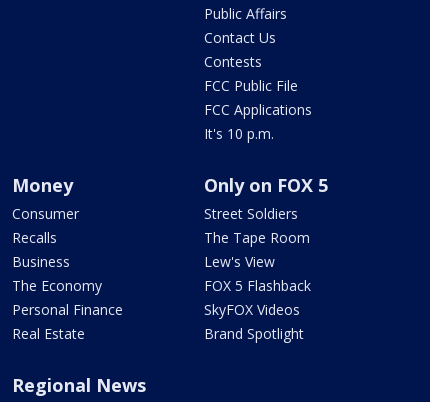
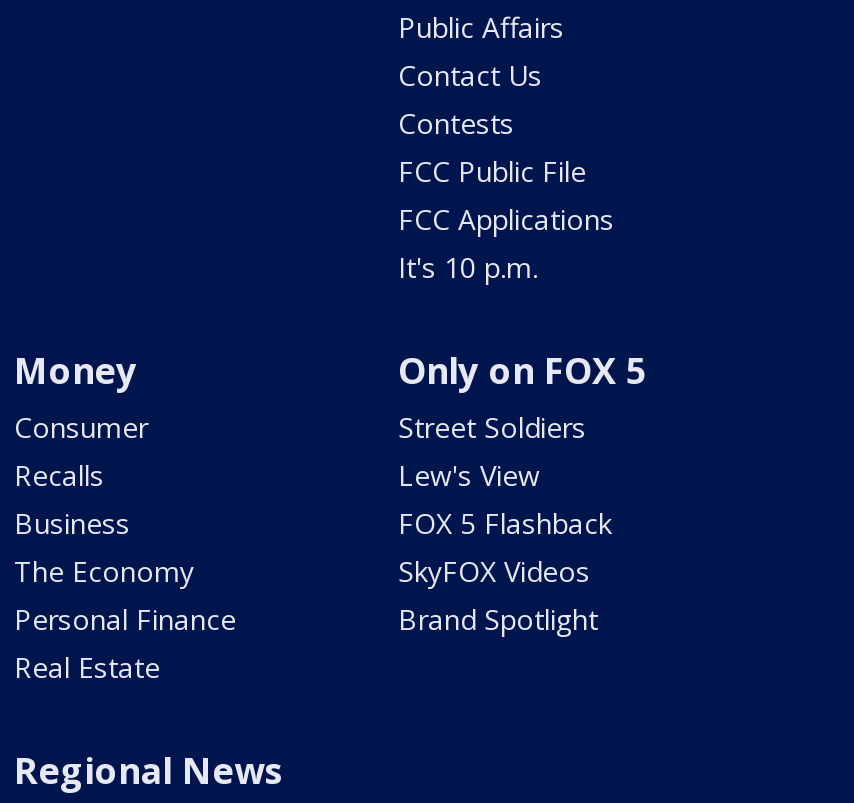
- The Tape Room

moved up: Lew's View | FOX 5 Flashback | SkyFOX Videos | Brand Spotlight
